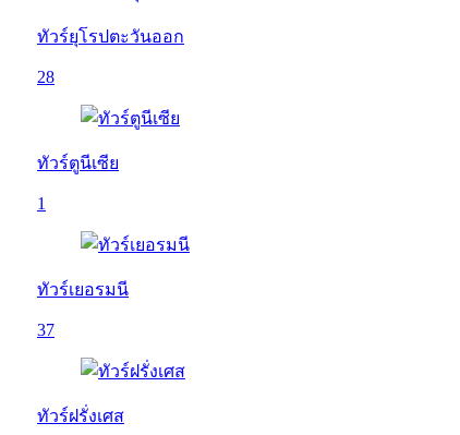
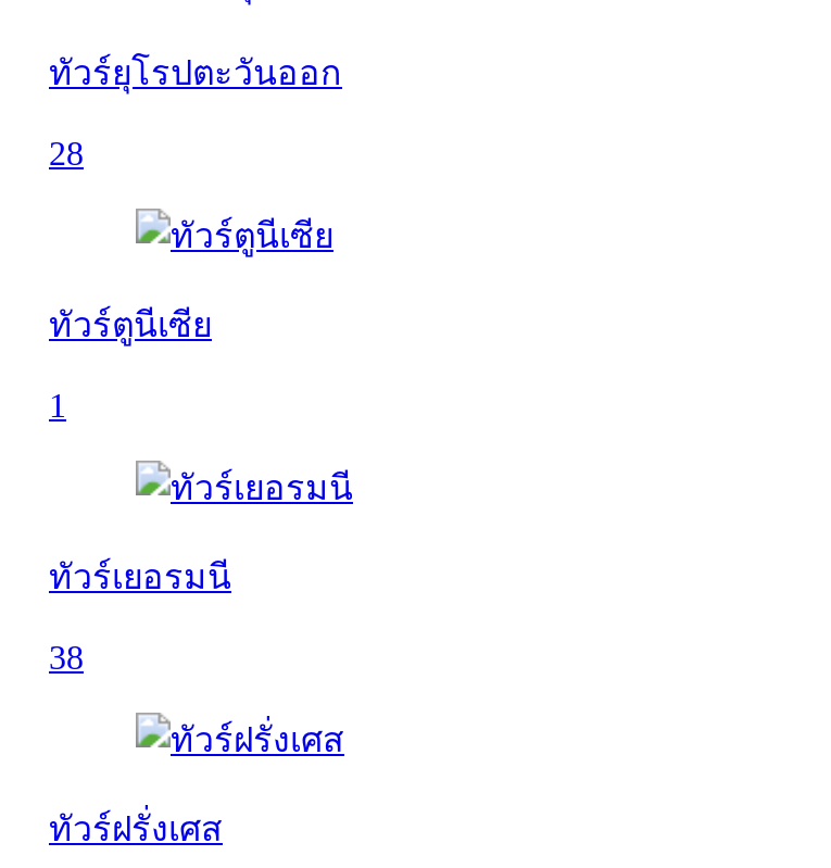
- 37
+ 38
